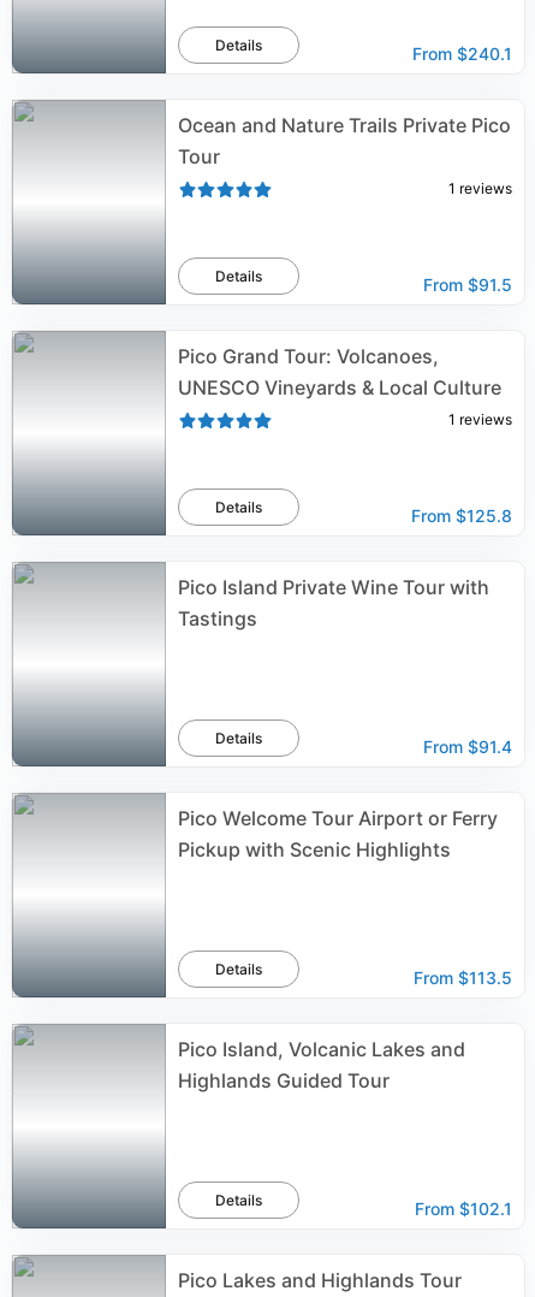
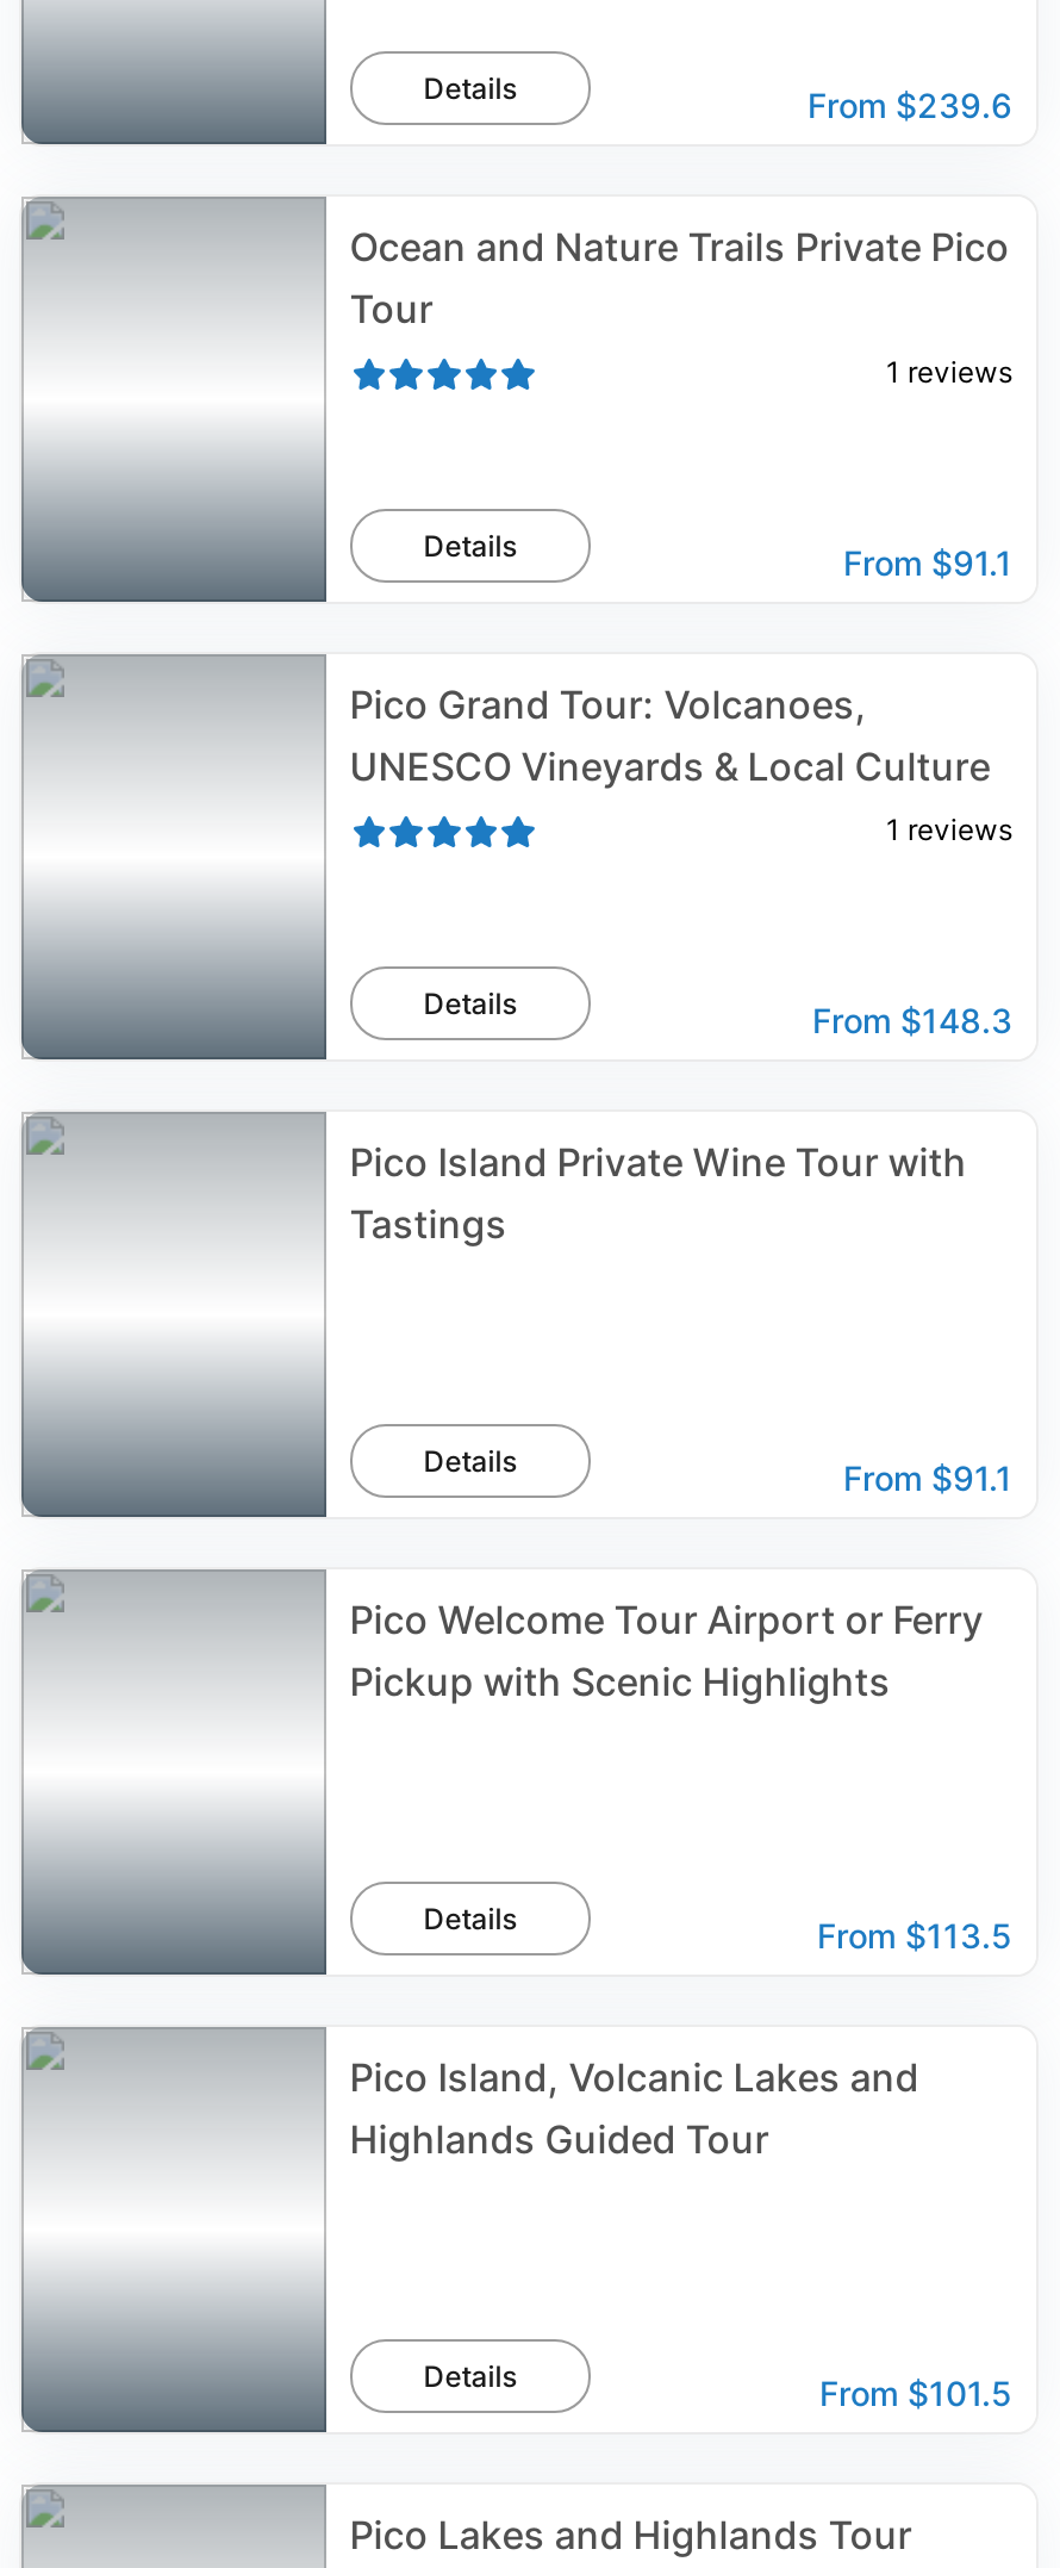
- From $240.1
+ From $239.6

- From $91.5
+ From $91.1

- From $125.8
+ From $148.3

- From $91.4
+ From $91.1

- From $102.1
+ From $101.5
